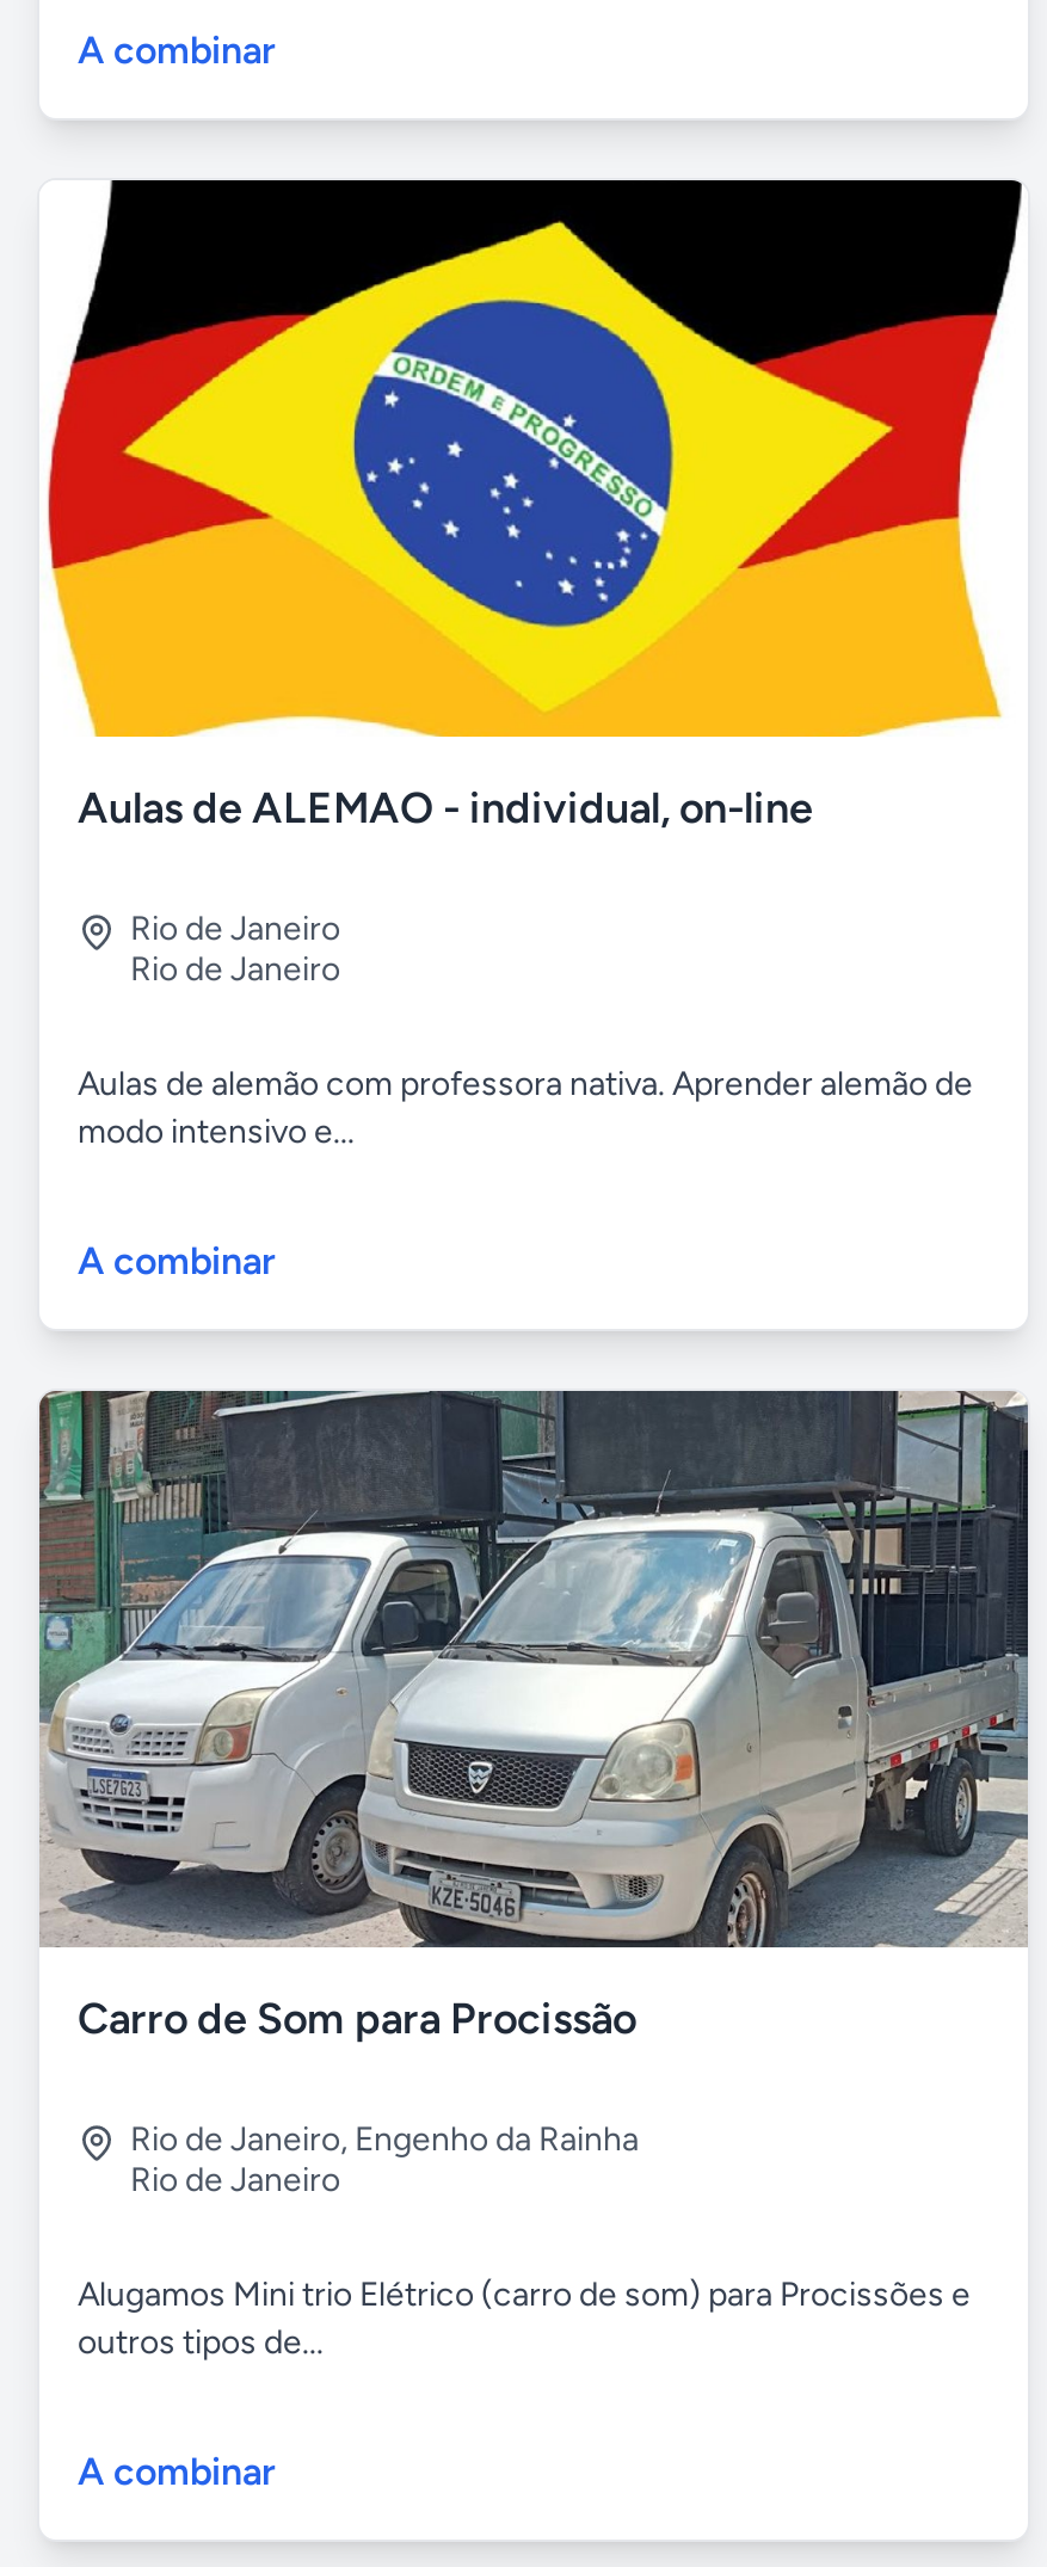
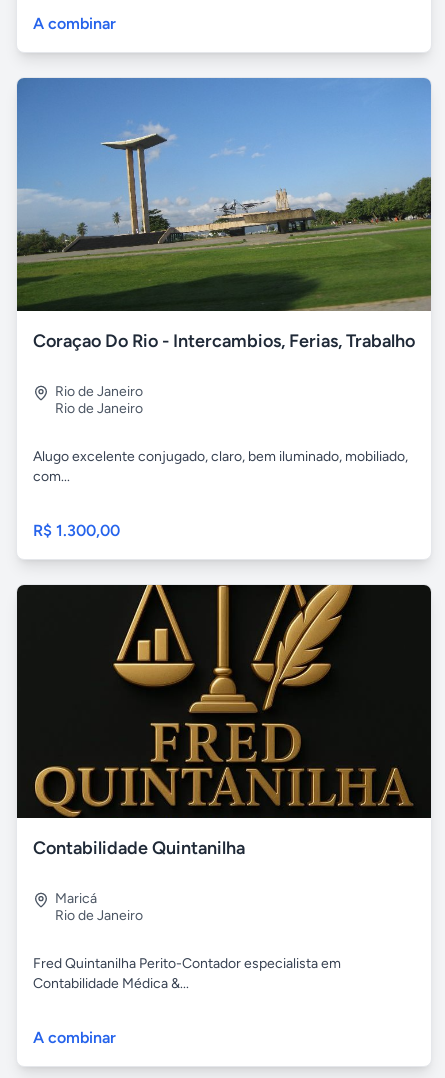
- [image]
- Aulas de ALEMAO - individual, on-line
+ [image]
+ Coraçao Do Rio - Intercambios, Ferias, Trabalho

- Aulas de alemão com professora nativa. Aprender alemão de
- modo intensivo e...
+ Alugo excelente conjugado, claro, bem iluminado, mobiliado,
+ com...

- A combinar
+ R$ 1.300,00

- [image]
- Carro de Som para Procissão
+ [image]
+ Contabilidade Quintanilha

- Rio de Janeiro, Engenho da Rainha
+ Maricá

- Alugamos Mini trio Elétrico (carro de som) para Procissões e
- outros tipos de...
+ Fred Quintanilha Perito-Contador especialista em
+ Contabilidade Médica &...
